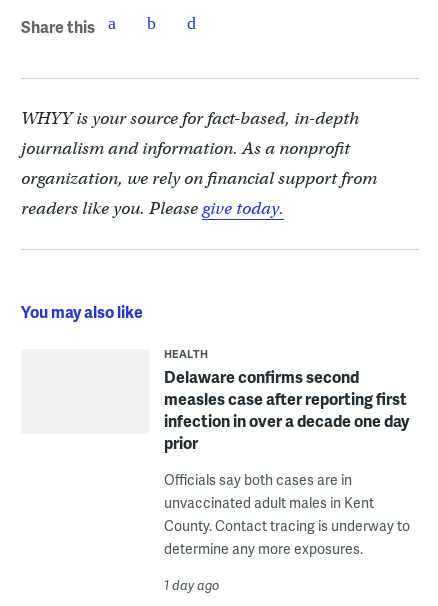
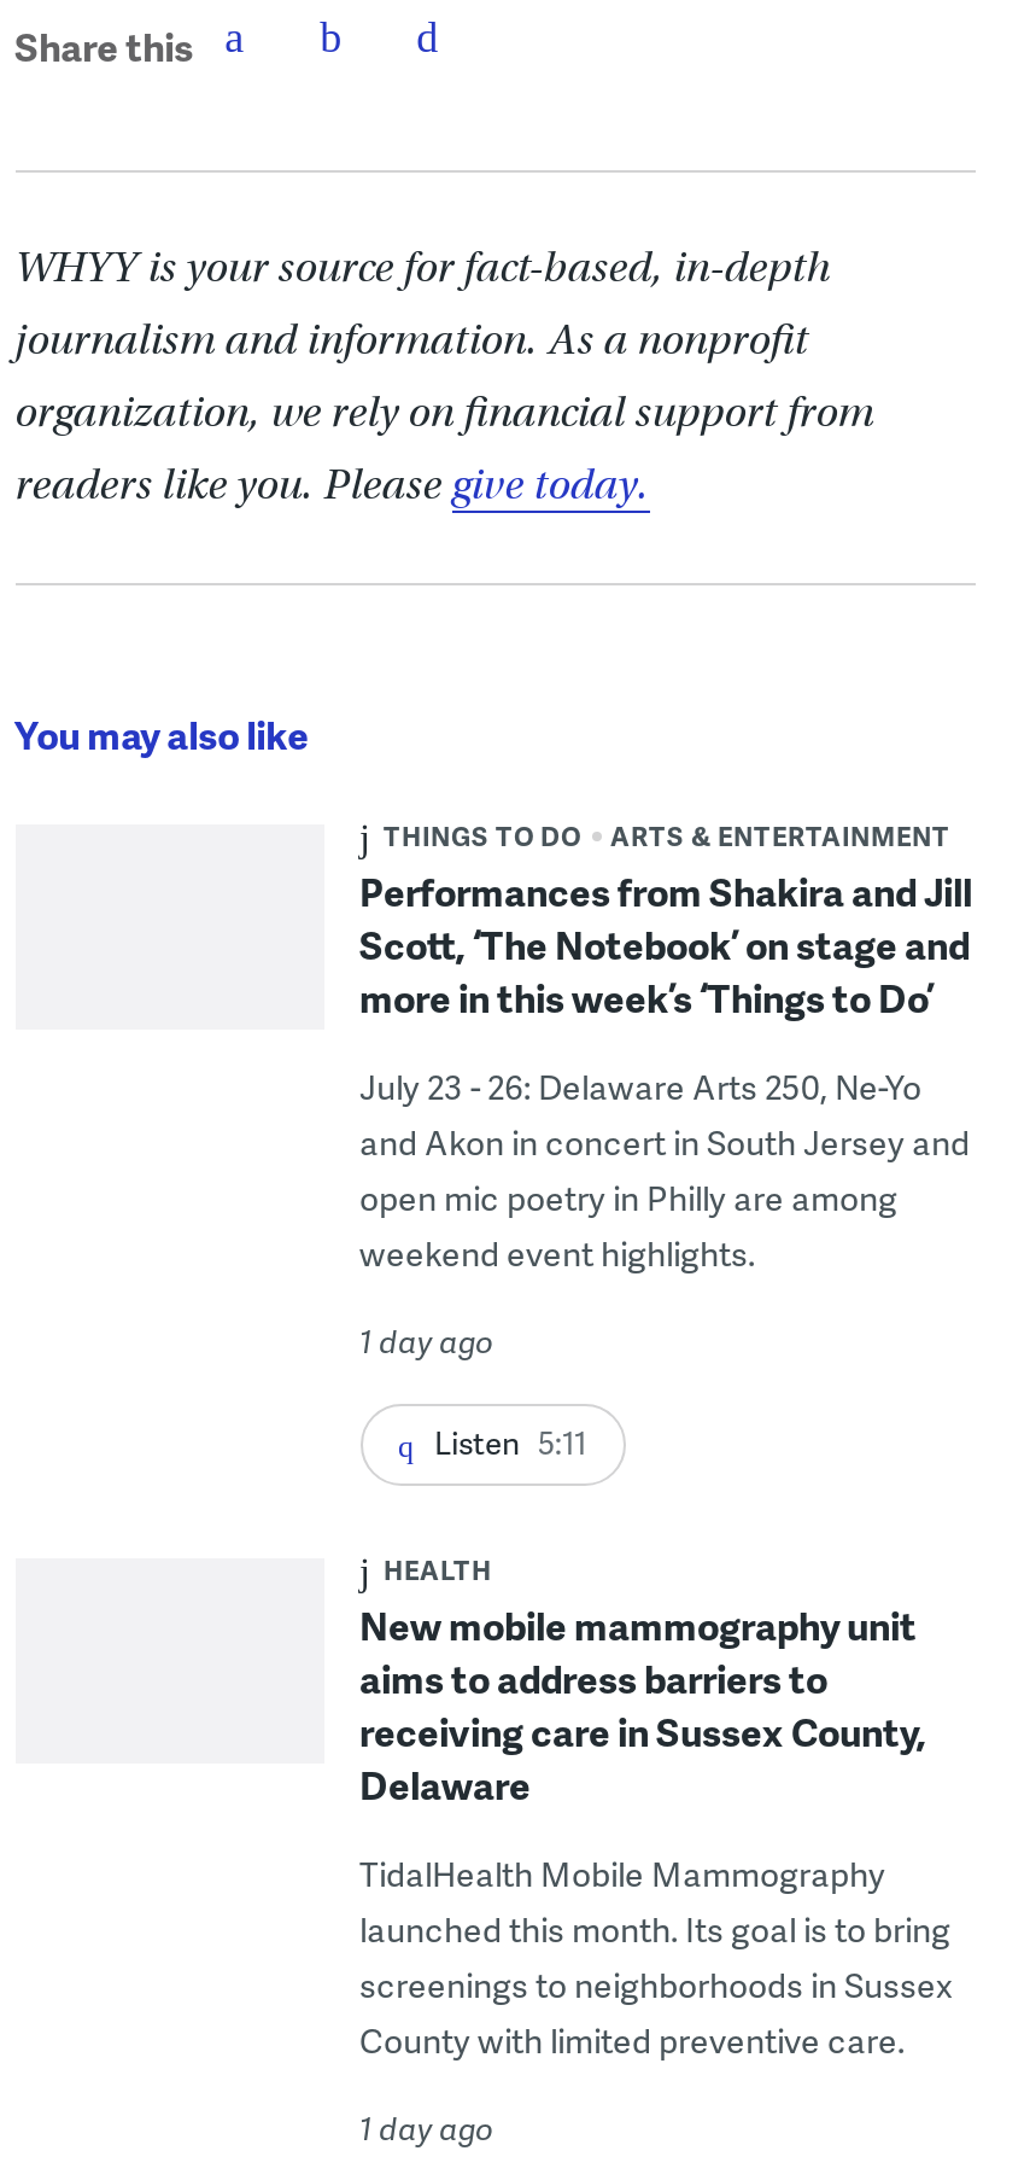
+ THINGS TO DO
+ ARTS & ENTERTAINMENT
+ Performances from Shakira and Jill
+ Scott, ‘The Notebook’ on stage and
+ more in this week’s ‘Things to Do’
+ July 23 - 26: Delaware Arts 250, Ne-Yo
+ and Akon in concert in South Jersey and
+ open mic poetry in Philly are among
+ weekend event highlights.
+ 1 day ago
+ Listen 5:11

- Delaware confirms second
- measles case after reporting first
- infection in over a decade one day
- prior
+ New mobile mammography unit
+ aims to address barriers to
+ receiving care in Sussex County,
+ Delaware

- Officials say both cases are in
- unvaccinated adult males in Kent
- County. Contact tracing is underway to
- determine any more exposures.
+ TidalHealth Mobile Mammography
+ launched this month. Its goal is to bring
+ screenings to neighborhoods in Sussex
+ County with limited preventive care.
